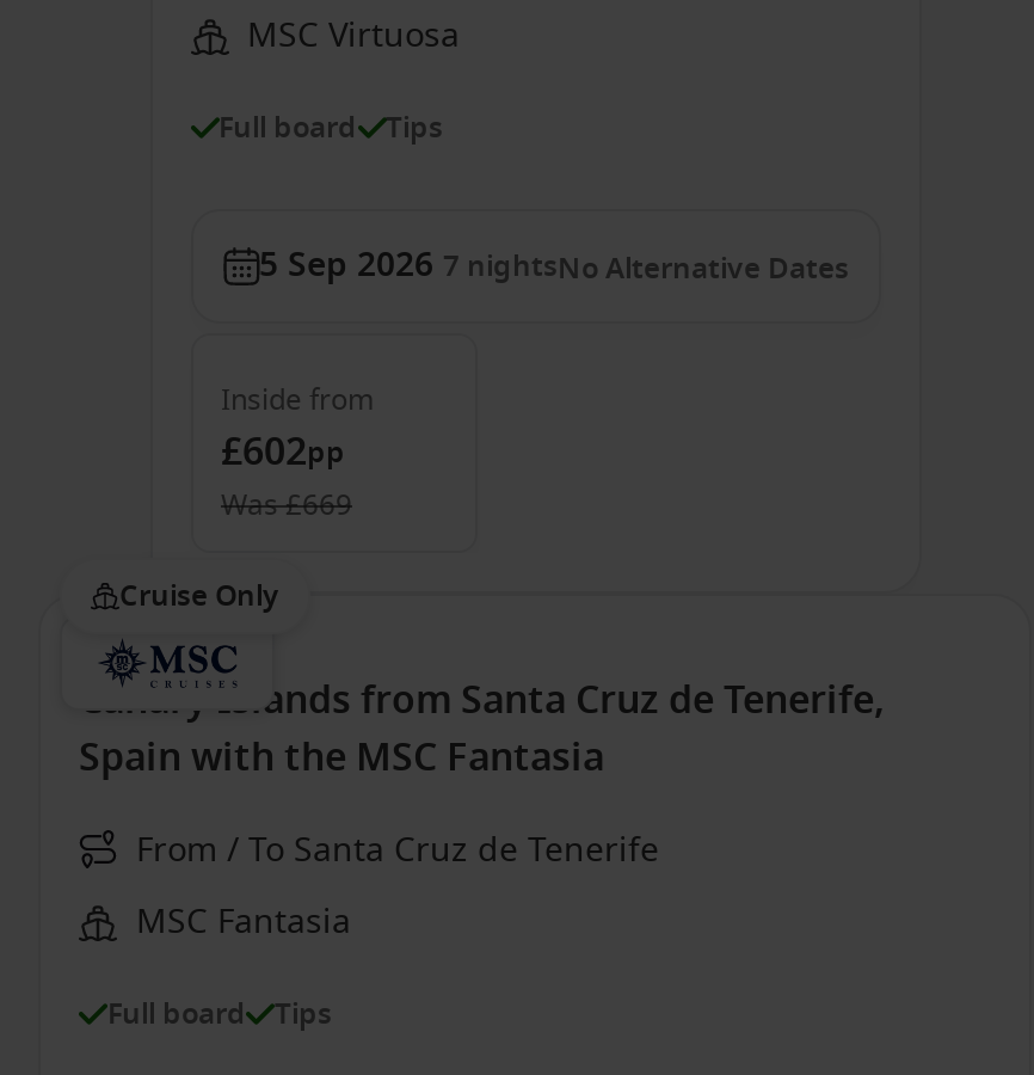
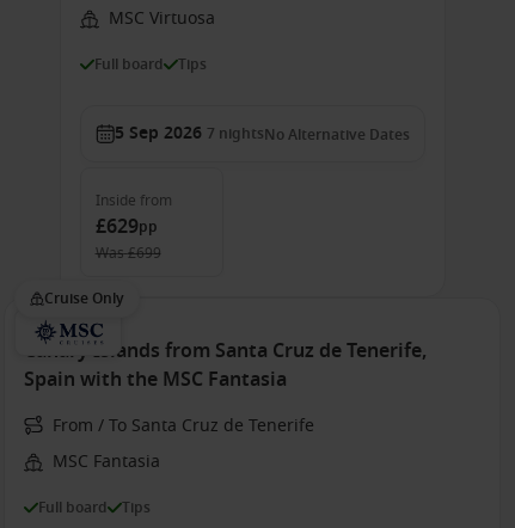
- £602pp
+ £629pp

- Was £669
+ Was £699
